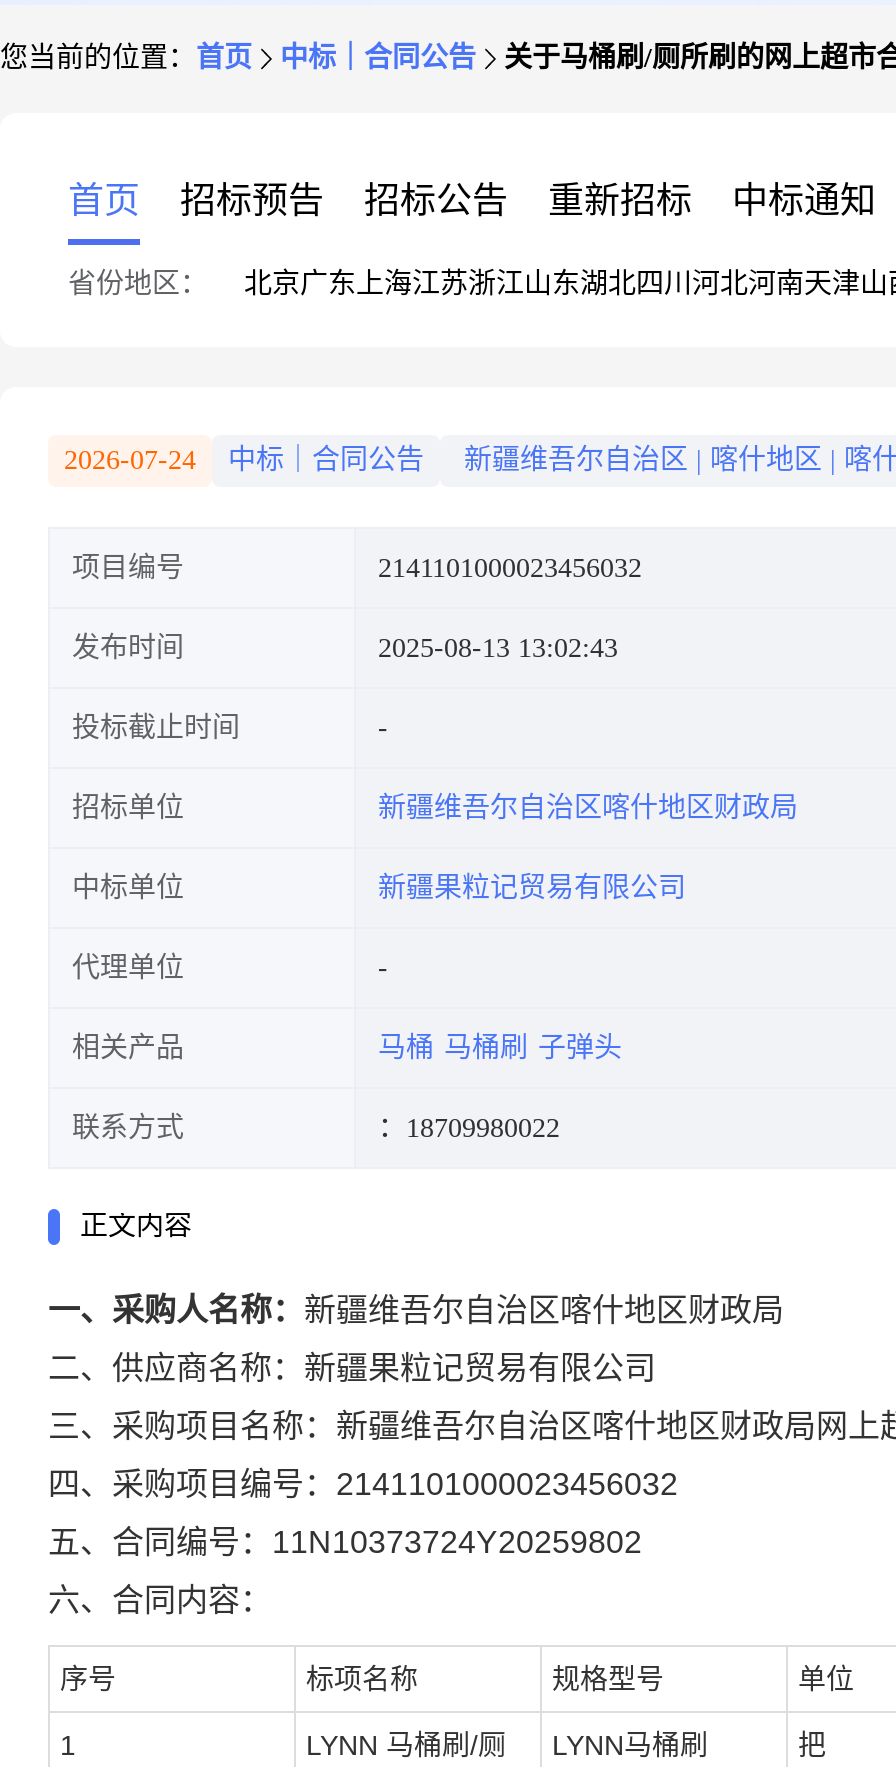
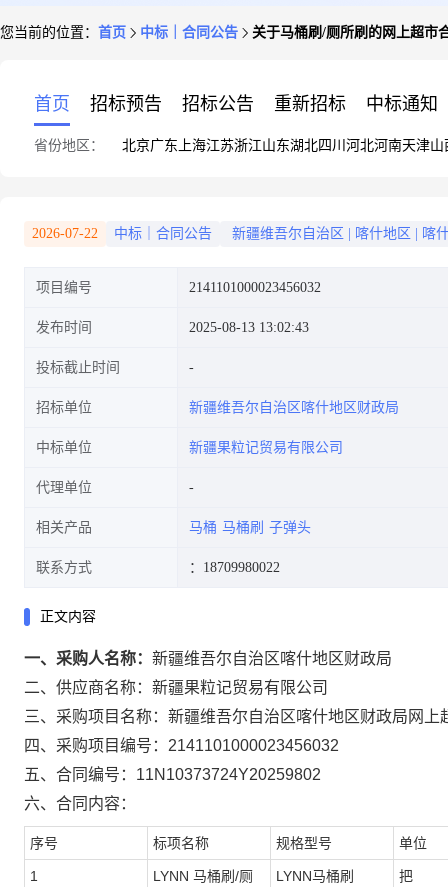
- 2026-07-24
+ 2026-07-22
